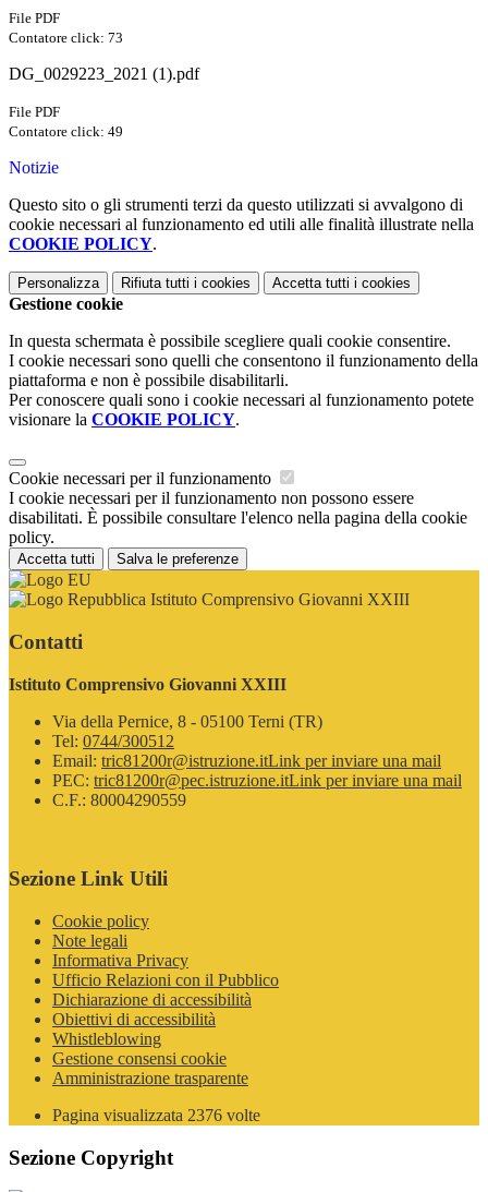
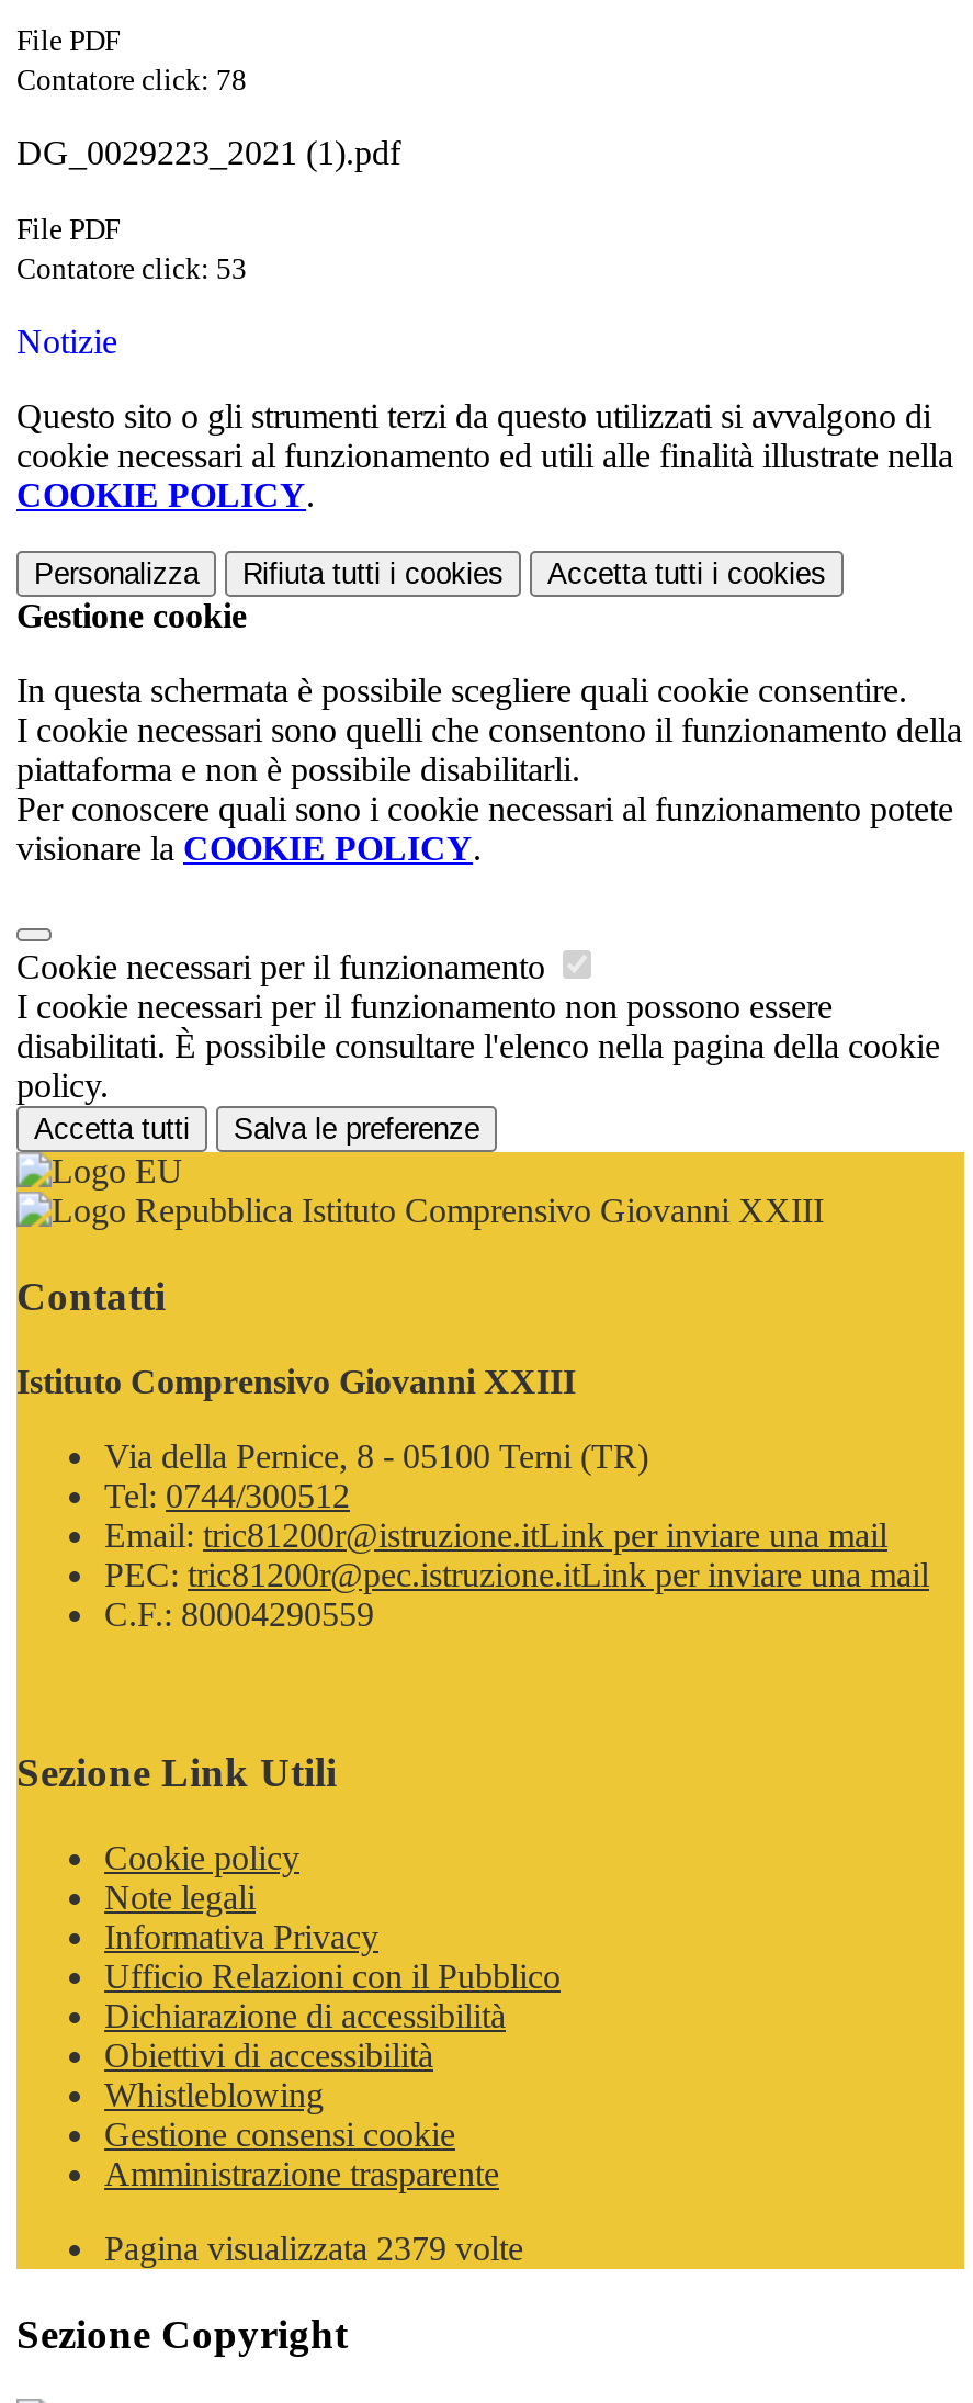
- Contatore click: 73
+ Contatore click: 78

- Contatore click: 49
+ Contatore click: 53

- Pagina visualizzata 2376 volte
+ Pagina visualizzata 2379 volte
